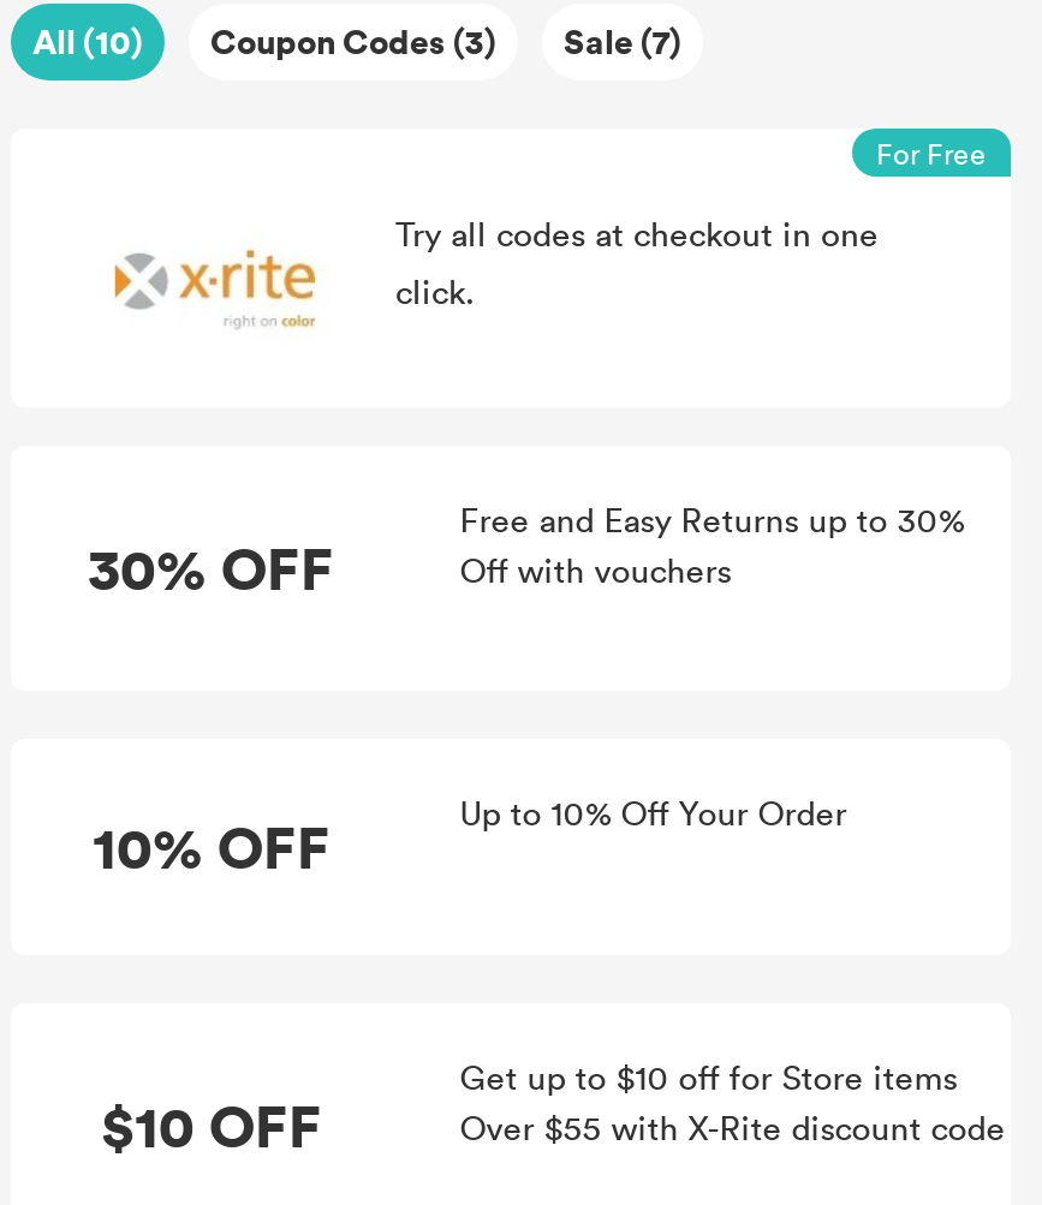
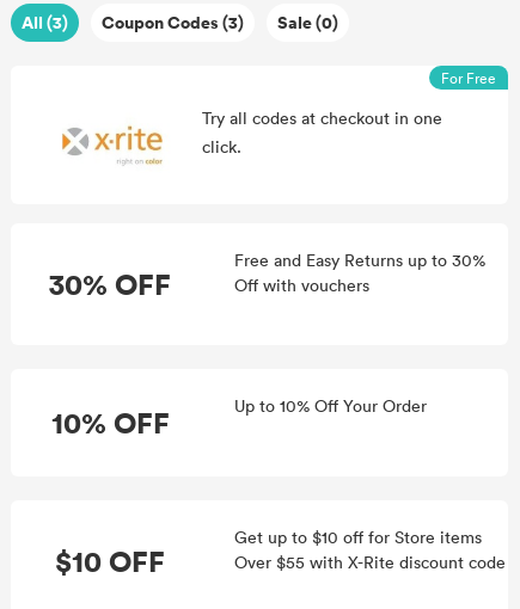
- All (10)
+ All (3)

- Sale (7)
+ Sale (0)
